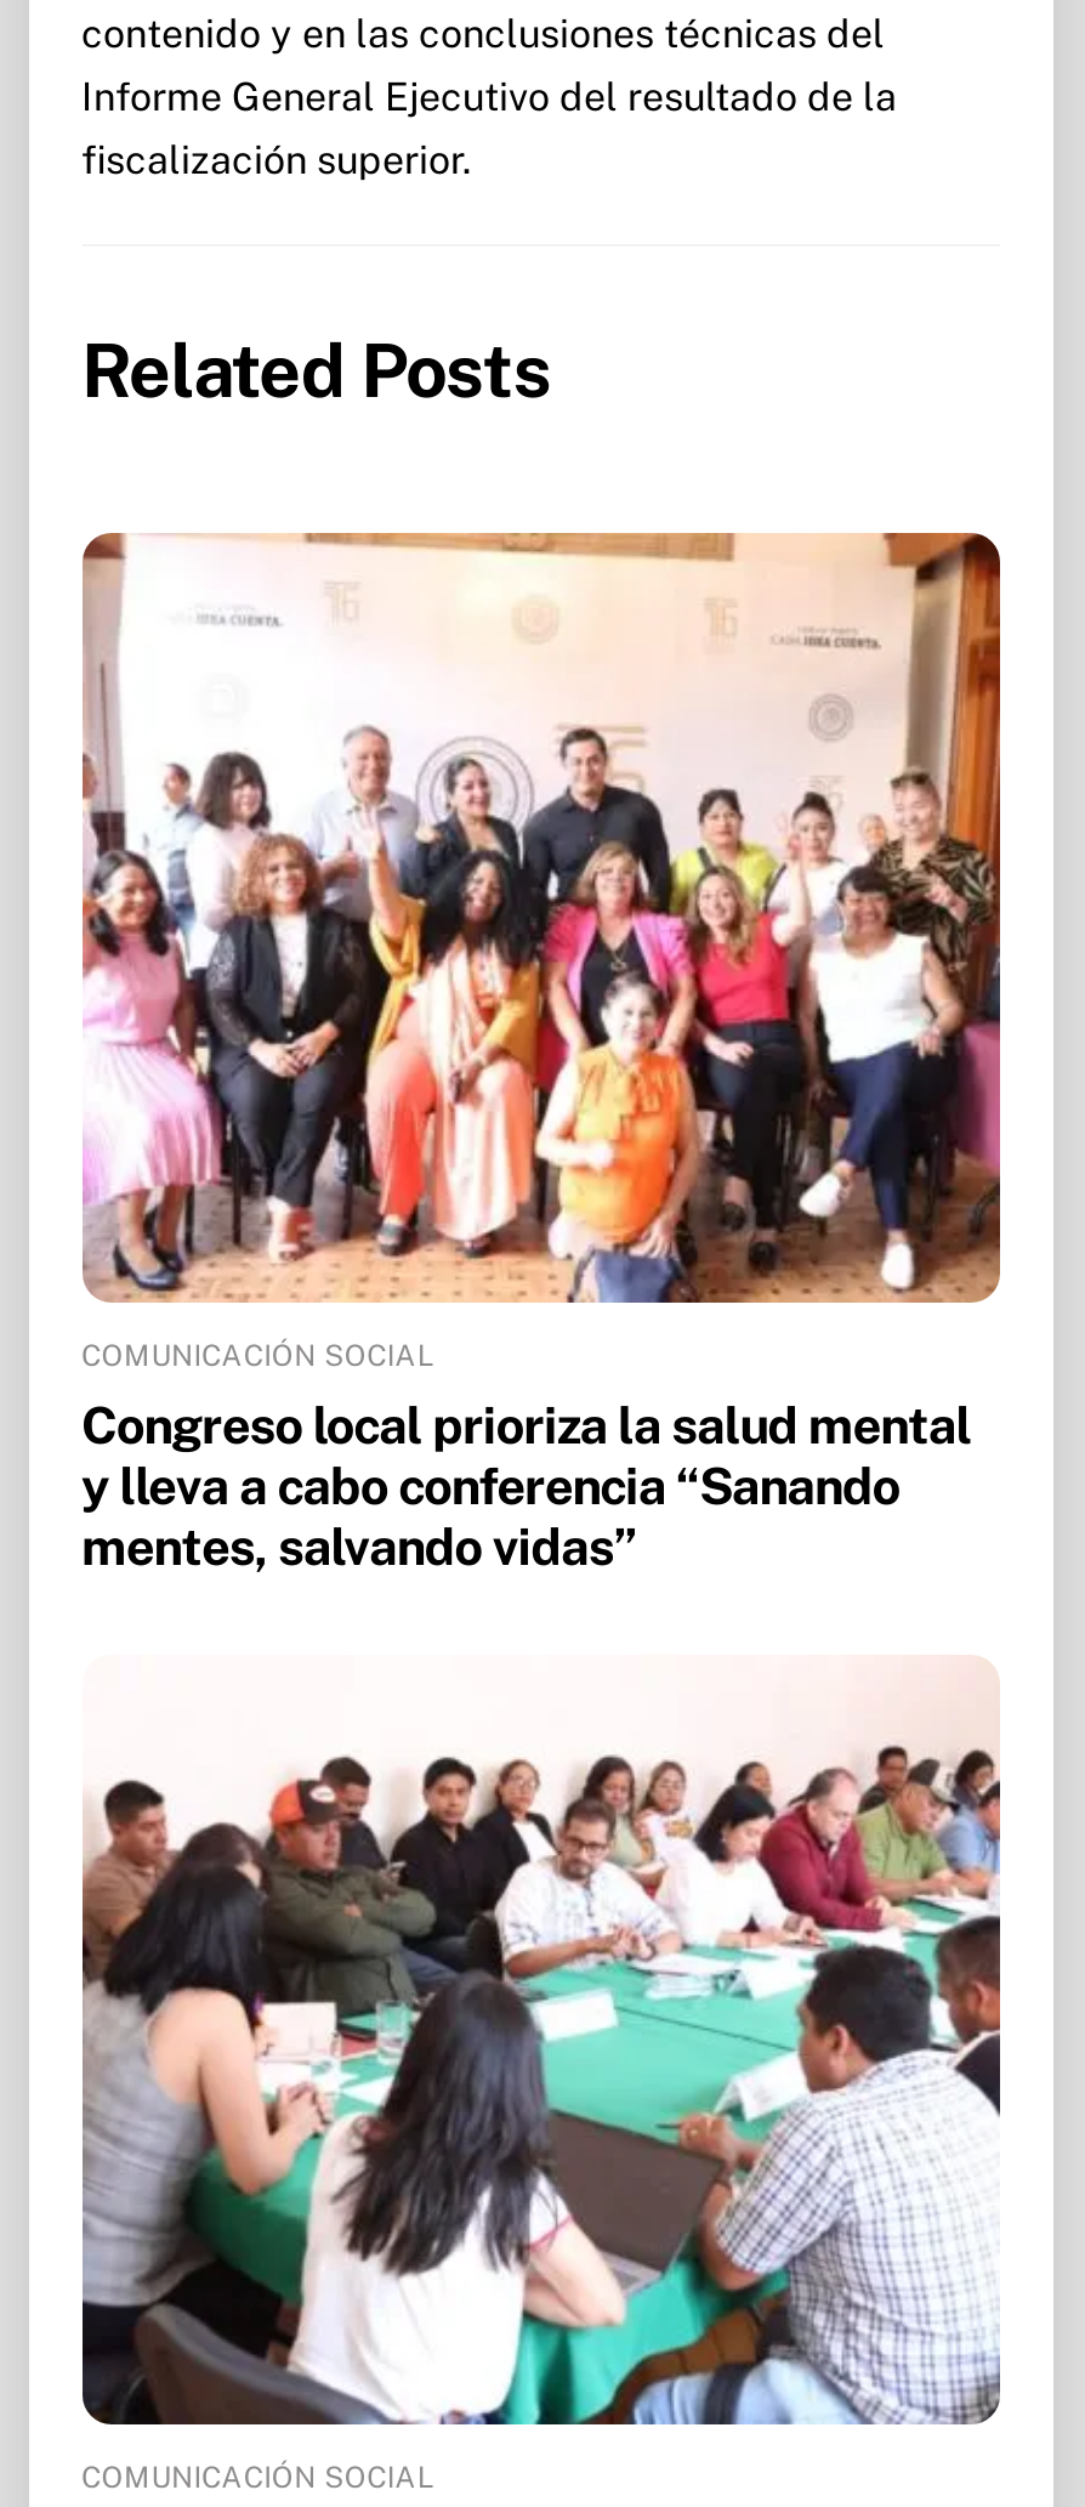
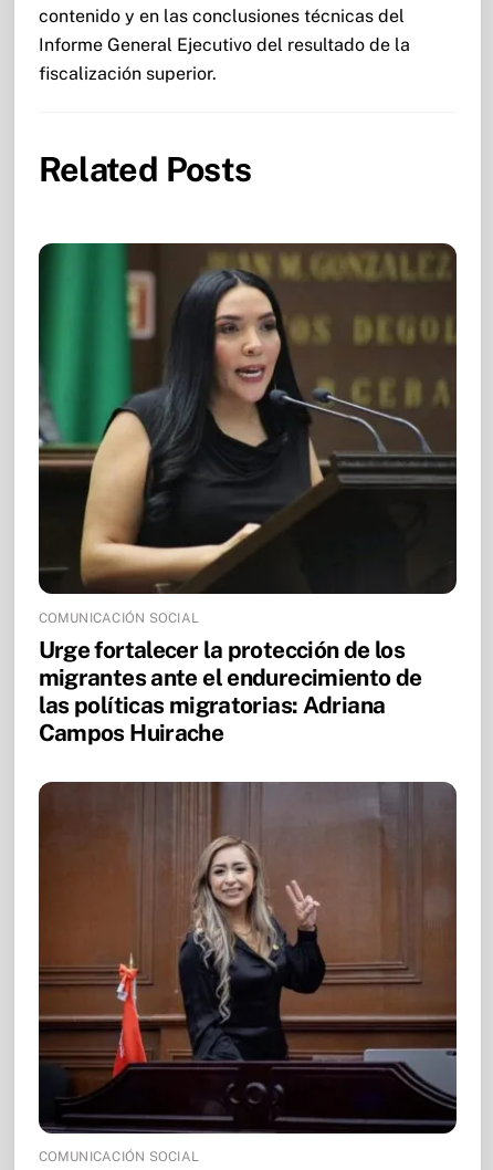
- [image]
- Congreso local prioriza la salud mental
- y lleva a cabo conferencia “Sanando
- mentes, salvando vidas”
+ [image]
+ Urge fortalecer la protección de los
+ migrantes ante el endurecimiento de
+ las políticas migratorias: Adriana
+ Campos Huirache

- [image]
+ [image]
